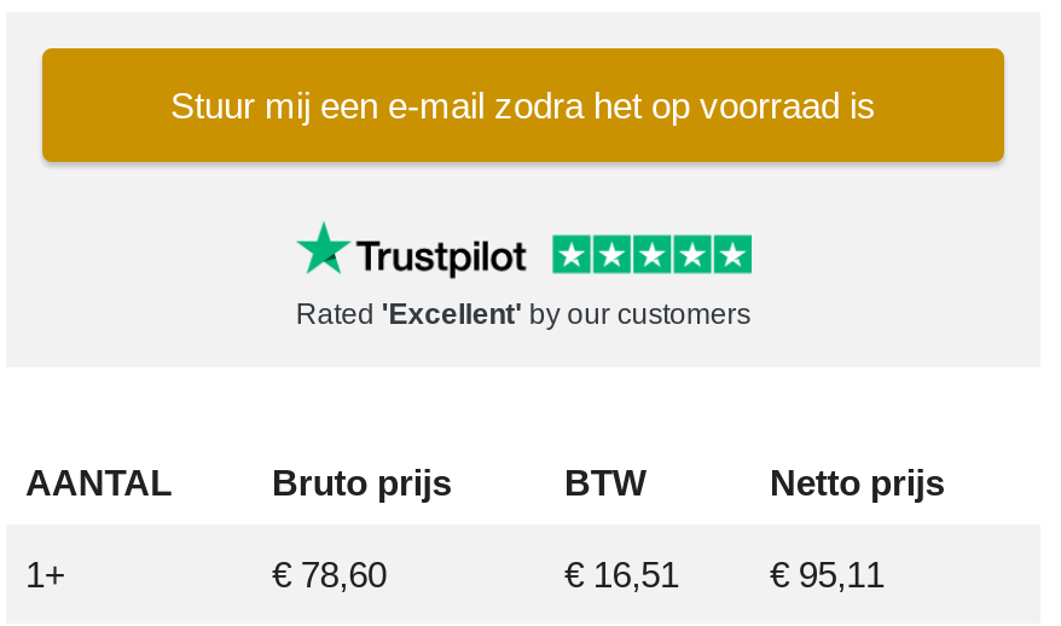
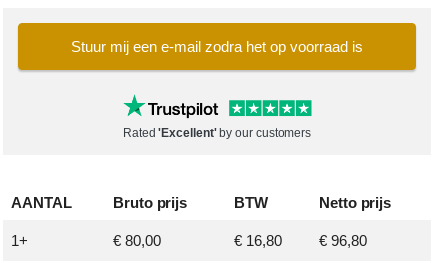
- € 78,60
+ € 80,00

- € 16,51
+ € 16,80

- € 95,11
+ € 96,80
